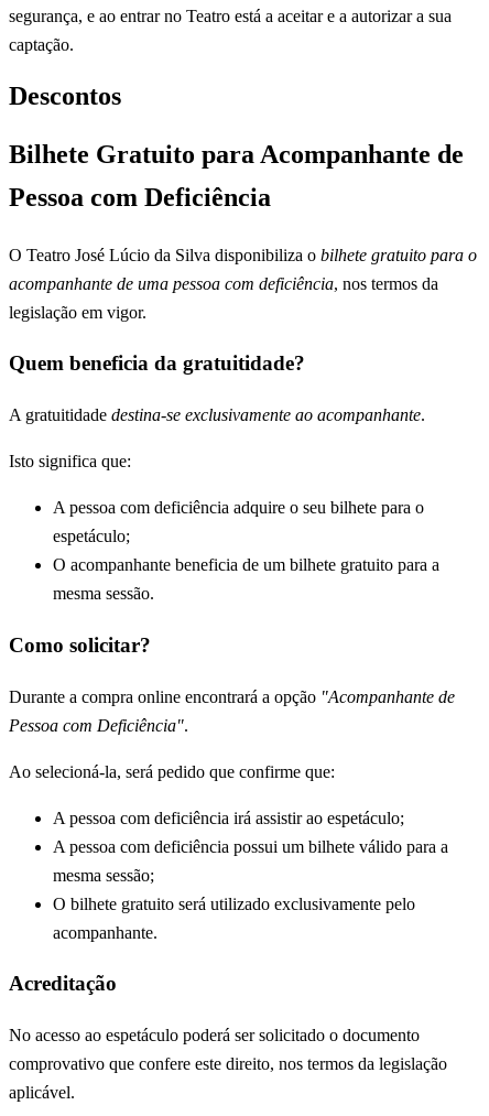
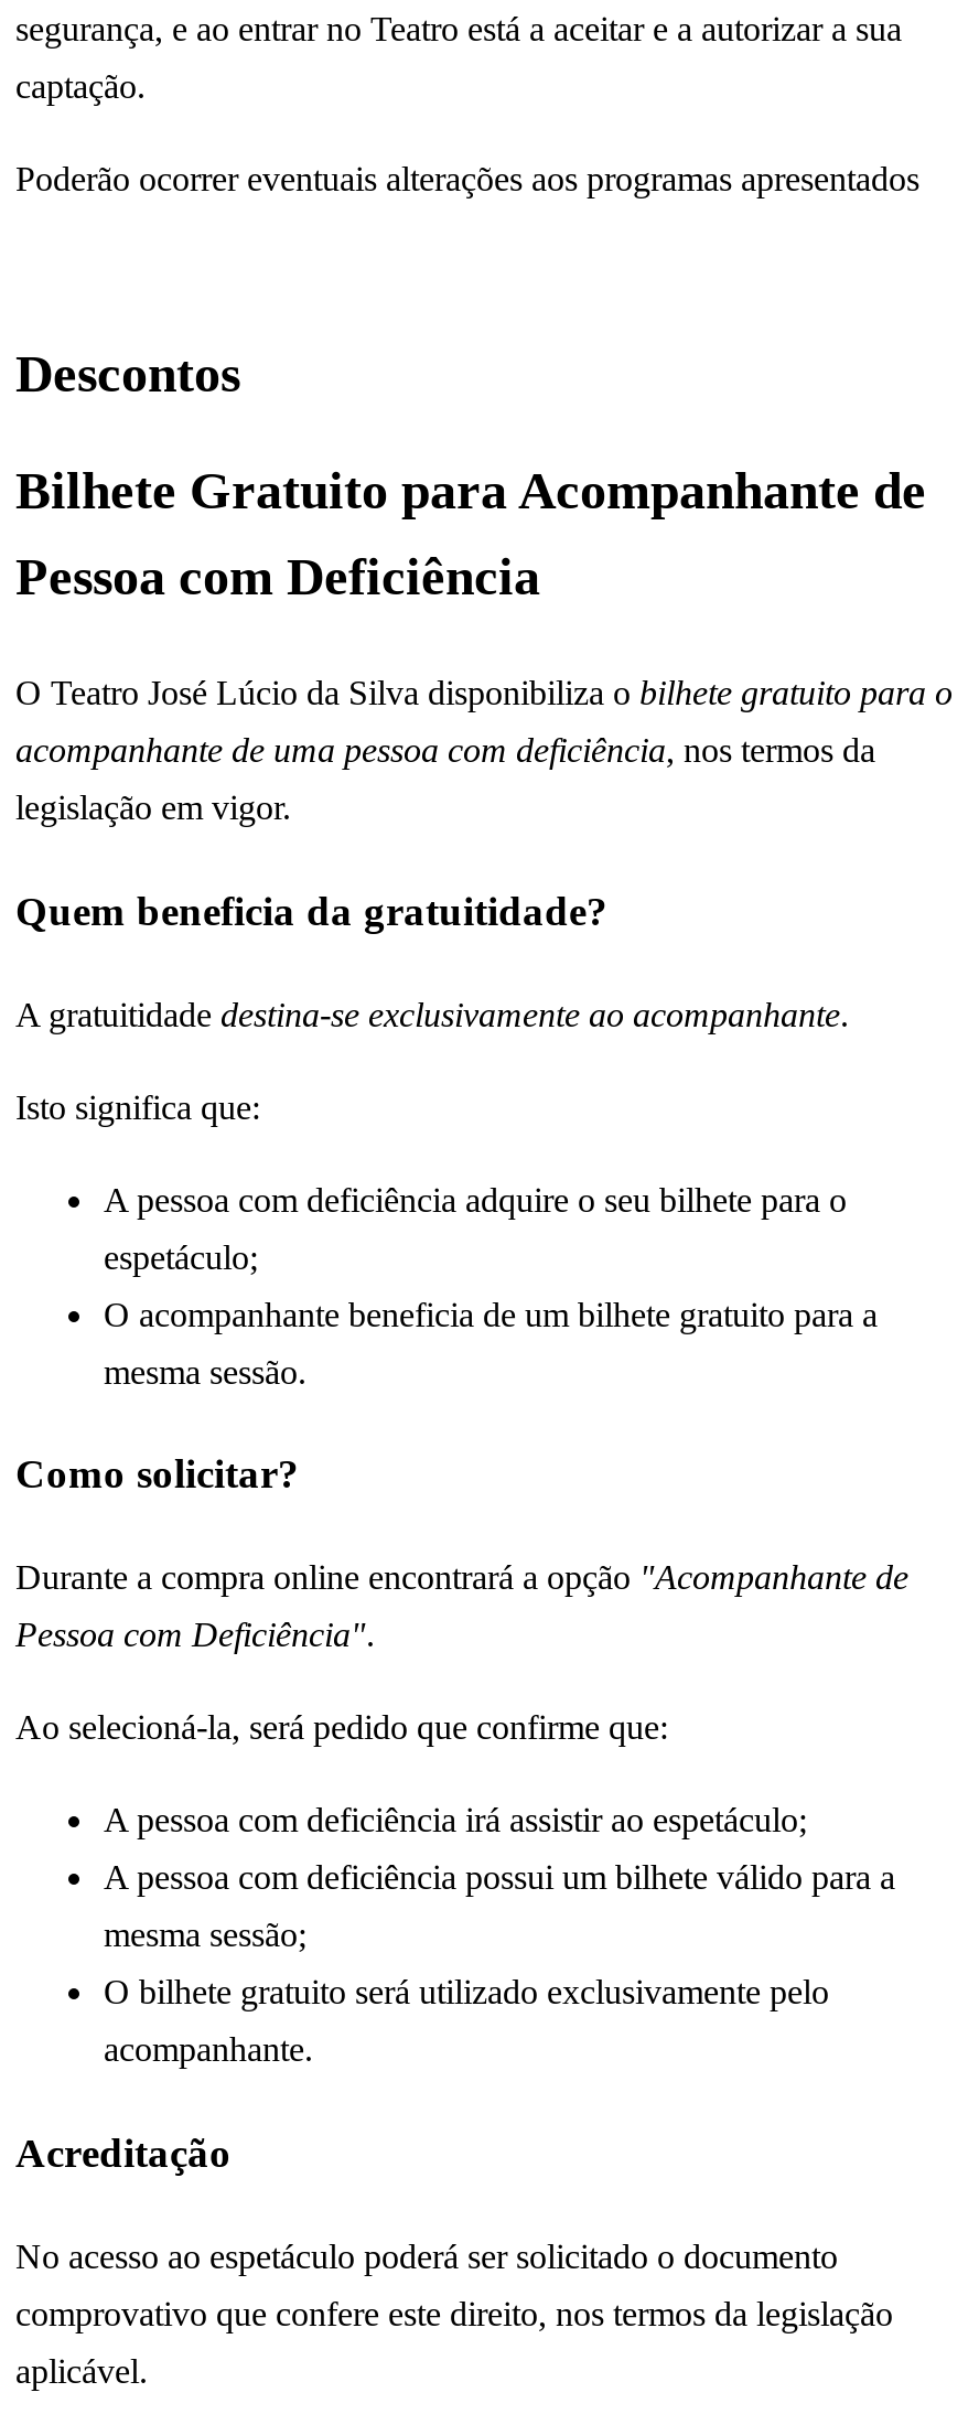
+ Poderão ocorrer eventuais alterações aos programas apresentados
